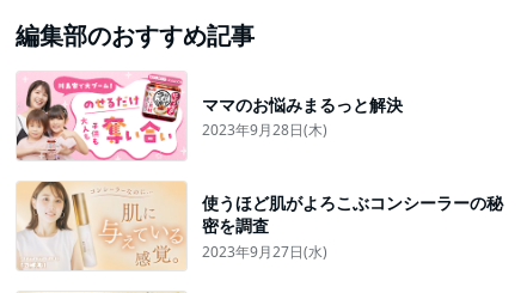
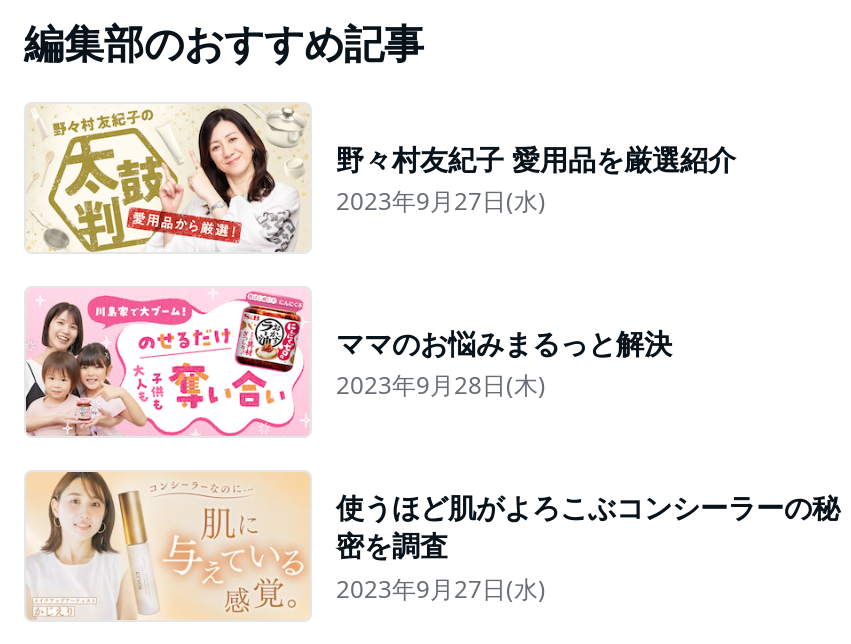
+ [image]
+ 野々村友紀子 愛用品を厳選紹介
+ 2023年9月27日(水)
